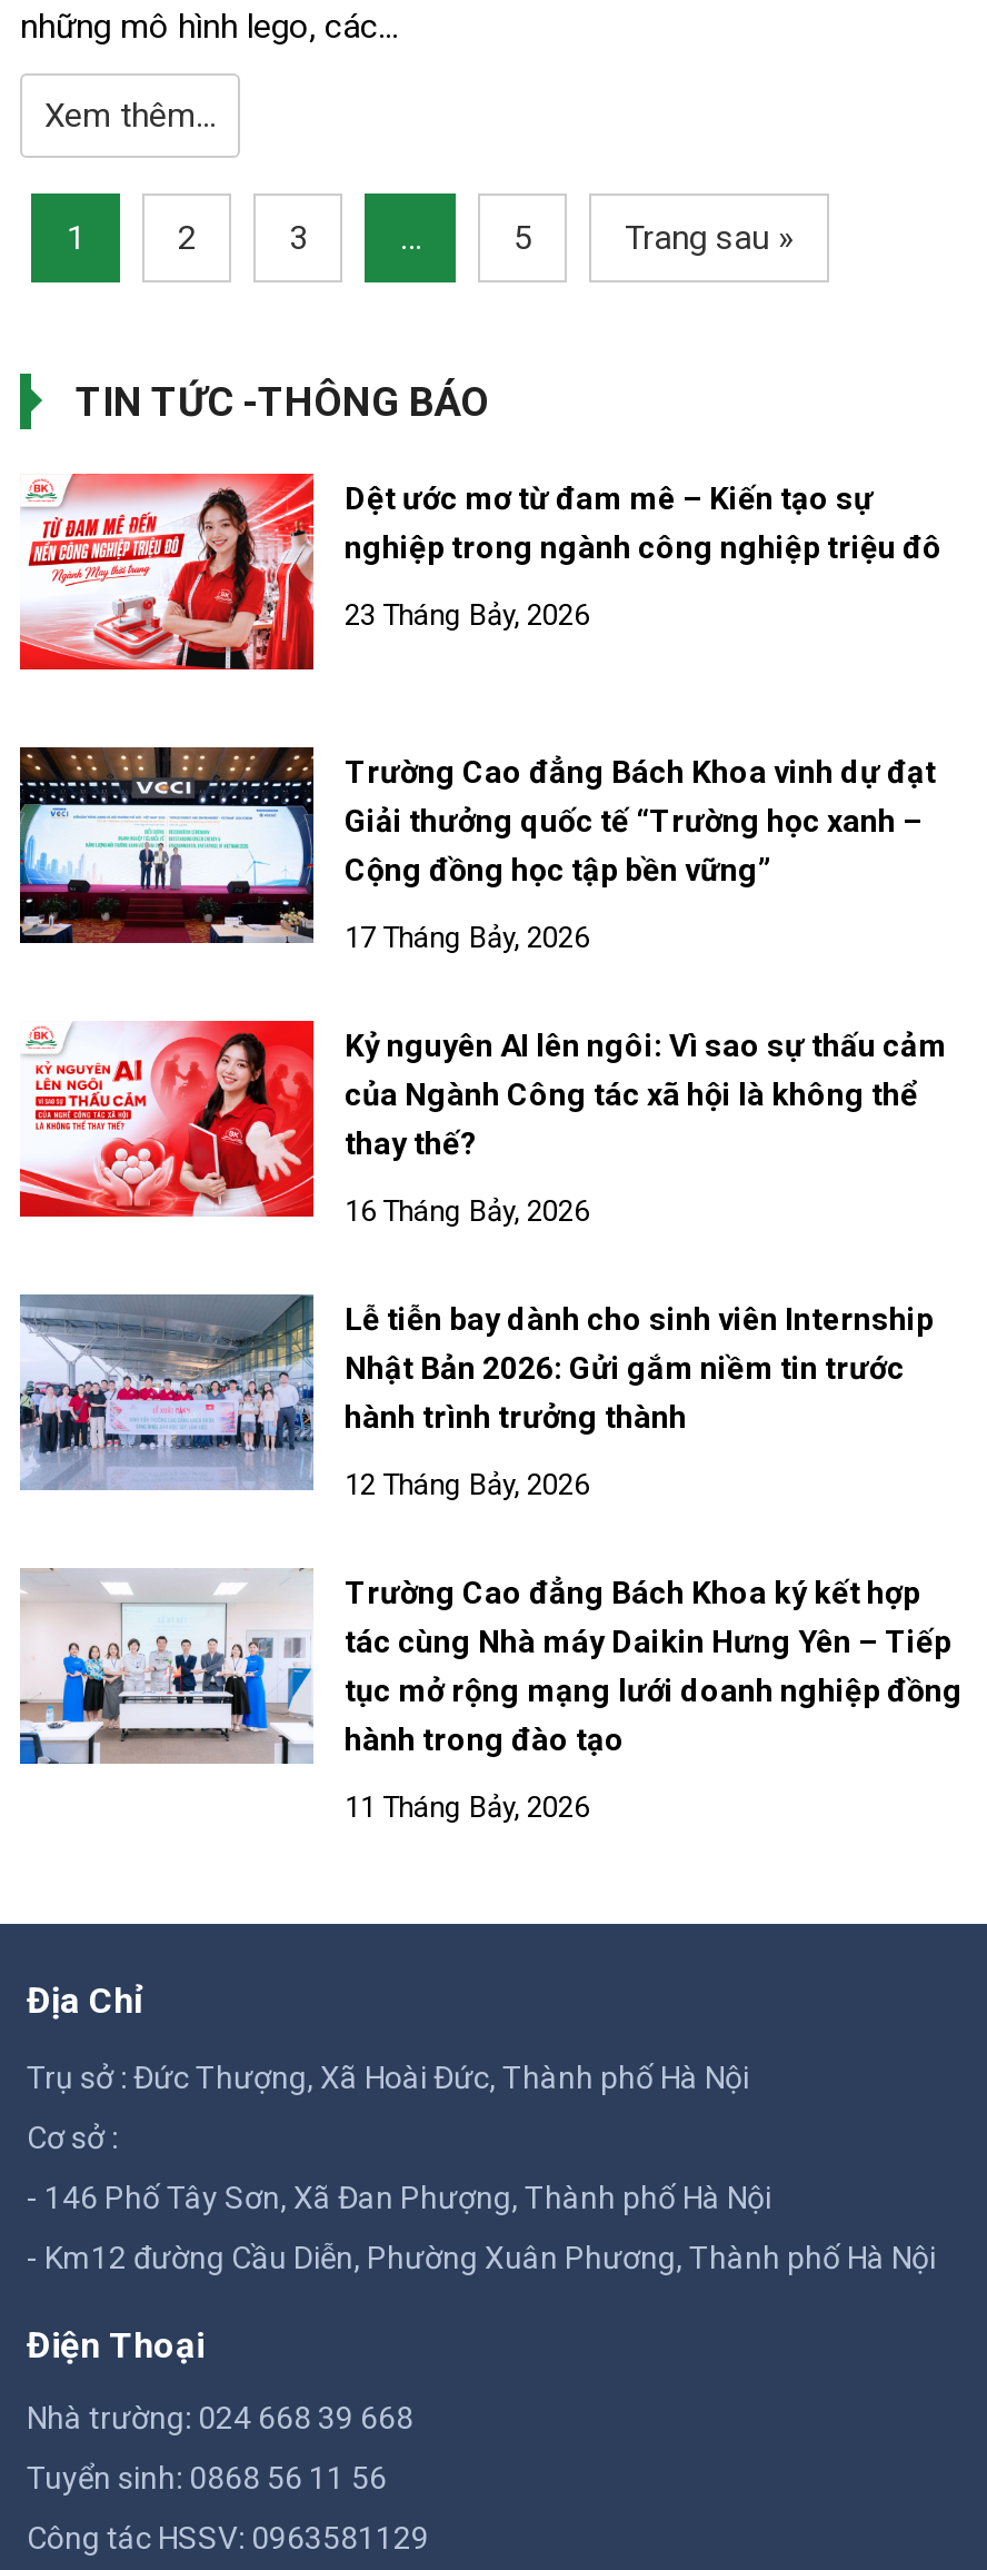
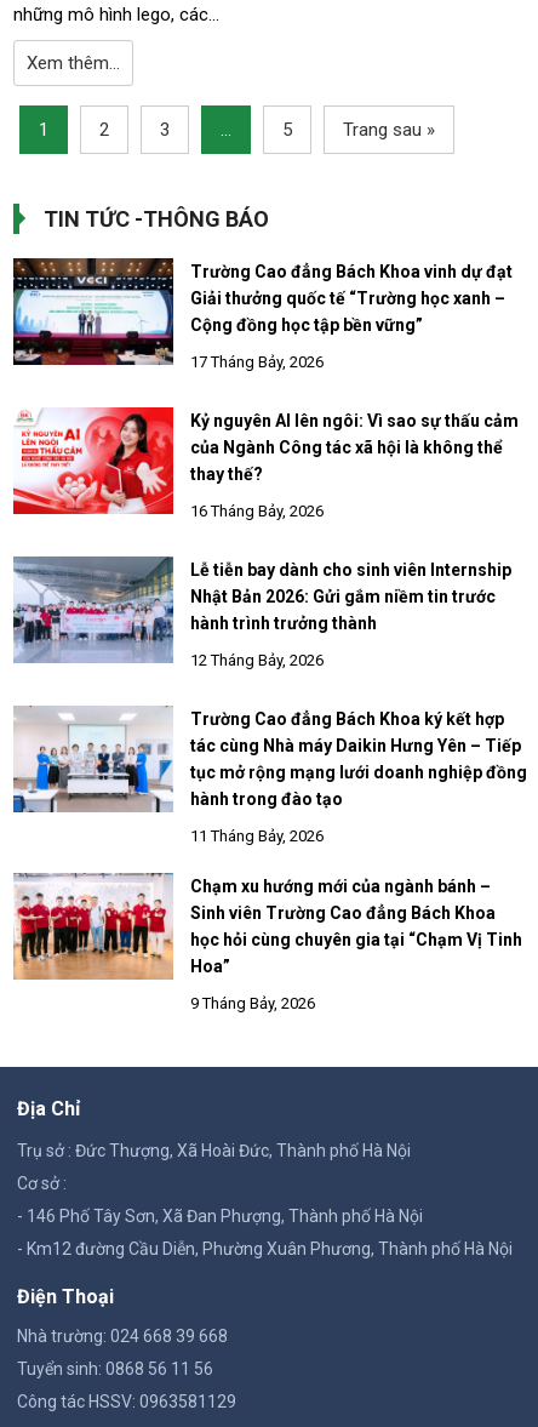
- [image]
- Dệt ước mơ từ đam mê – Kiến tạo sự
- nghiệp trong ngành công nghiệp triệu đô
- 23 Tháng Bảy, 2026

moved up: [image] | Trường Cao đẳng Bách Khoa vinh dự đạt | Giải thưởng quốc tế “Trường học xanh – | ... | hành trong đào tạo | 11 Tháng Bảy, 2026

+ [image]
+ Chạm xu hướng mới của ngành bánh –
+ Sinh viên Trường Cao đẳng Bách Khoa
+ học hỏi cùng chuyên gia tại “Chạm Vị Tinh
+ Hoa”
+ 9 Tháng Bảy, 2026
